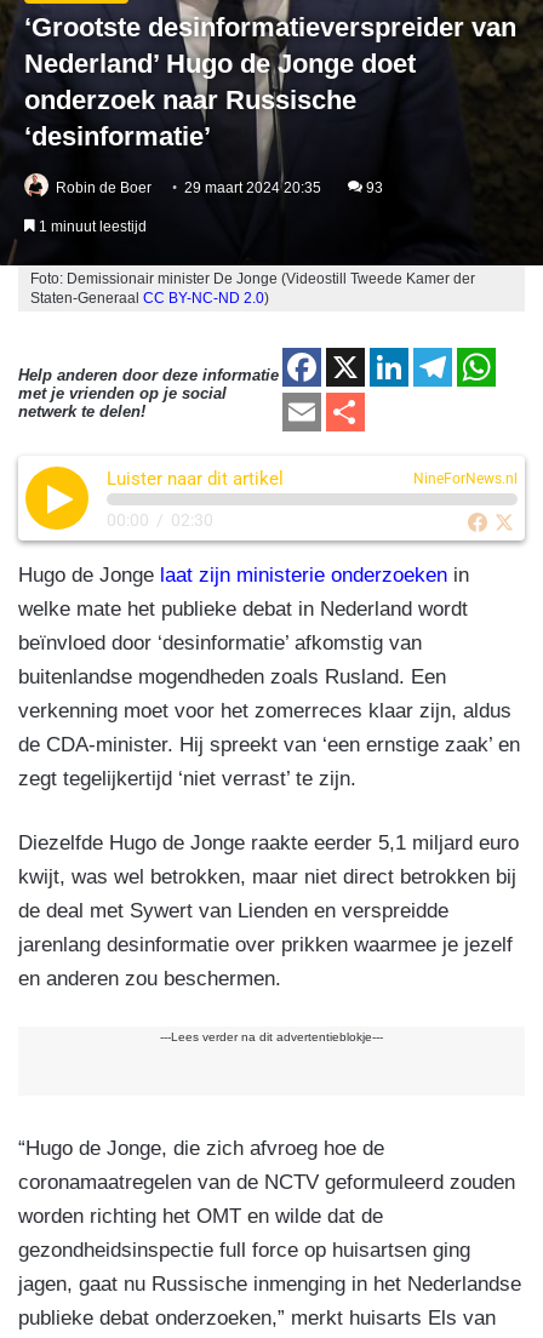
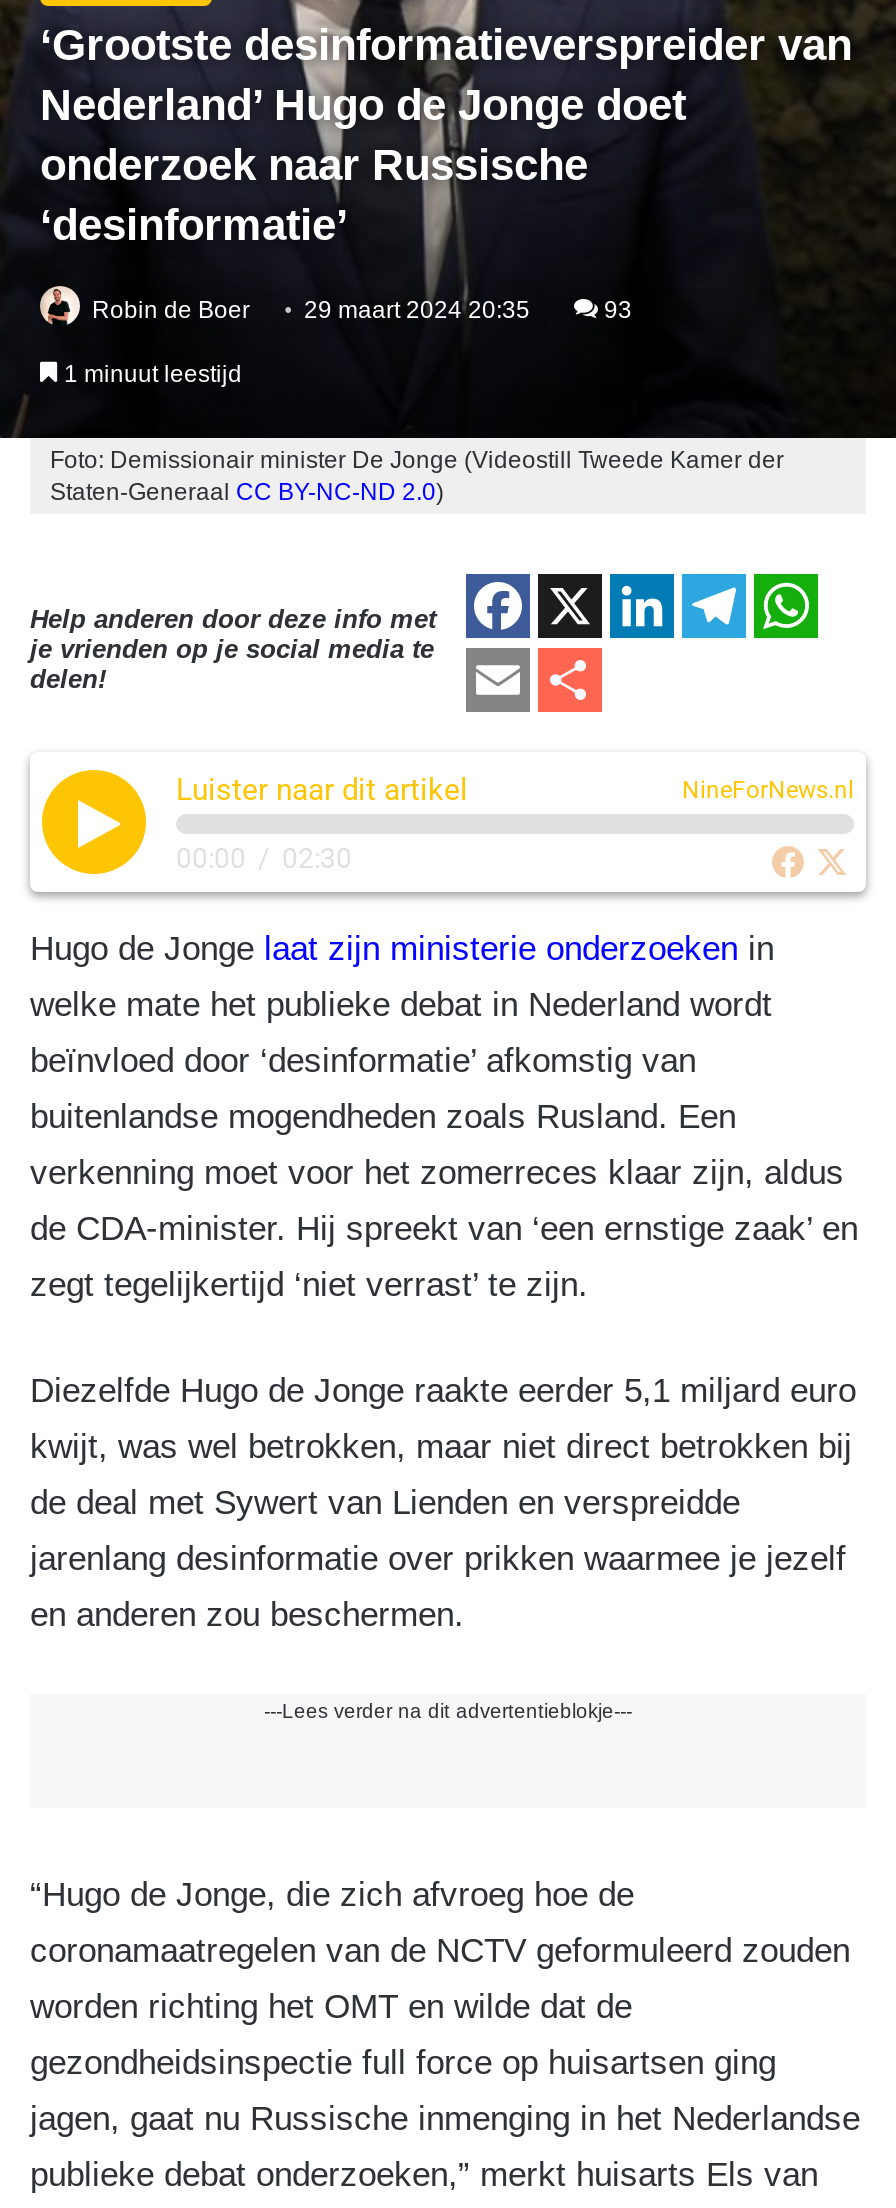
- Help anderen door deze informatie
- met je vrienden op je social
- netwerk te delen!
+ Help anderen door deze info met
+ je vrienden op je social media te
+ delen!
